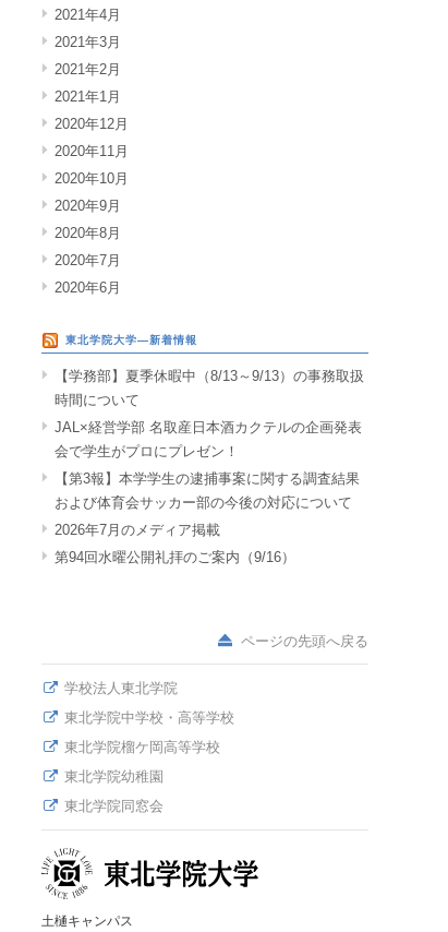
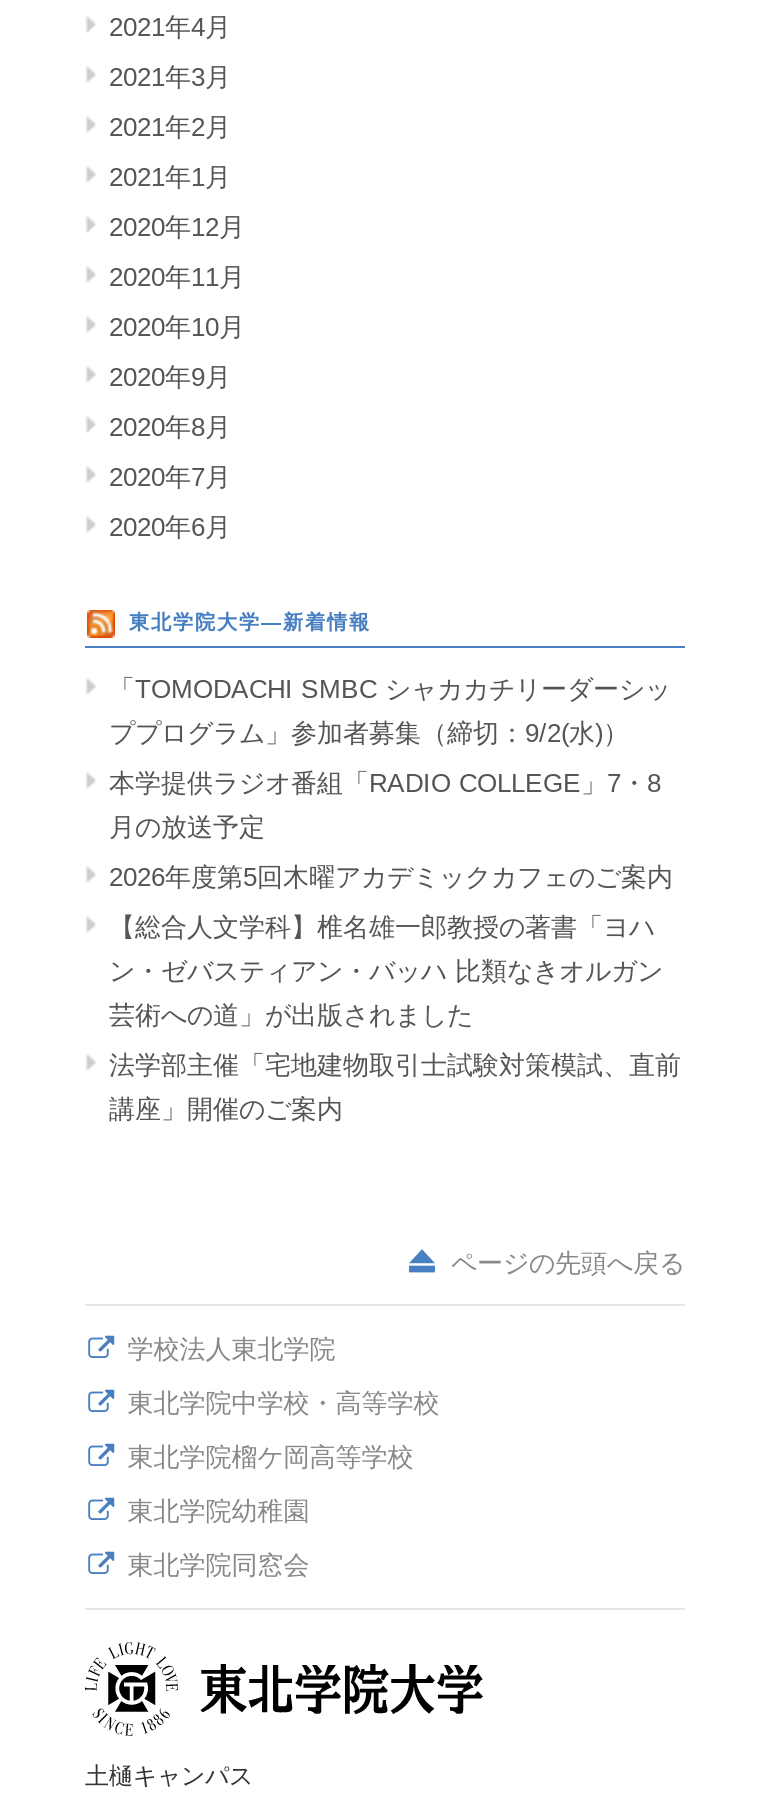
- 【学務部】夏季休暇中（8/13～9/13）の事務取扱
- 時間について
- JAL×経営学部 名取産日本酒カクテルの企画発表
- 会で学生がプロにプレゼン！
- 【第3報】本学学生の逮捕事案に関する調査結果
- および体育会サッカー部の今後の対応について
- 2026年7月のメディア掲載
- 第94回水曜公開礼拝のご案内（9/16）
+ 「TOMODACHI SMBC シャカカチリーダーシッ
+ ププログラム」参加者募集（締切：9/2(水)）
+ 本学提供ラジオ番組「RADIO COLLEGE」7・8
+ 月の放送予定
+ 2026年度第5回木曜アカデミックカフェのご案内
+ 【総合人文学科】椎名雄一郎教授の著書「ヨハ
+ ン・ゼバスティアン・バッハ 比類なきオルガン
+ 芸術への道」が出版されました
+ 法学部主催「宅地建物取引士試験対策模試、直前
+ 講座」開催のご案内
